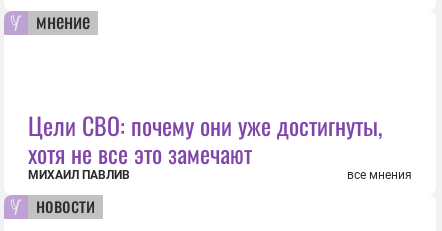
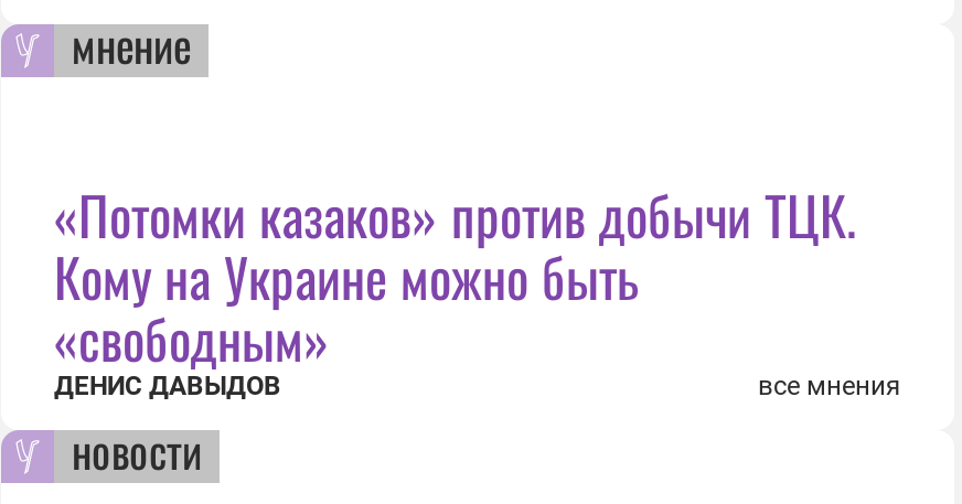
- Цели СВО: почему они уже достигнуты,
- хотя не все это замечают
- МИХАИЛ ПАВЛИВ
+ «Потомки казаков» против добычи ТЦК.
+ Кому на Украине можно быть
+ «свободным»
+ ДЕНИС ДАВЫДОВ
